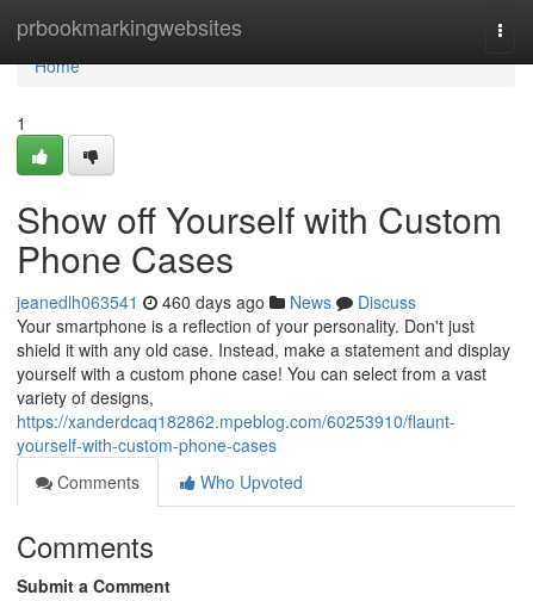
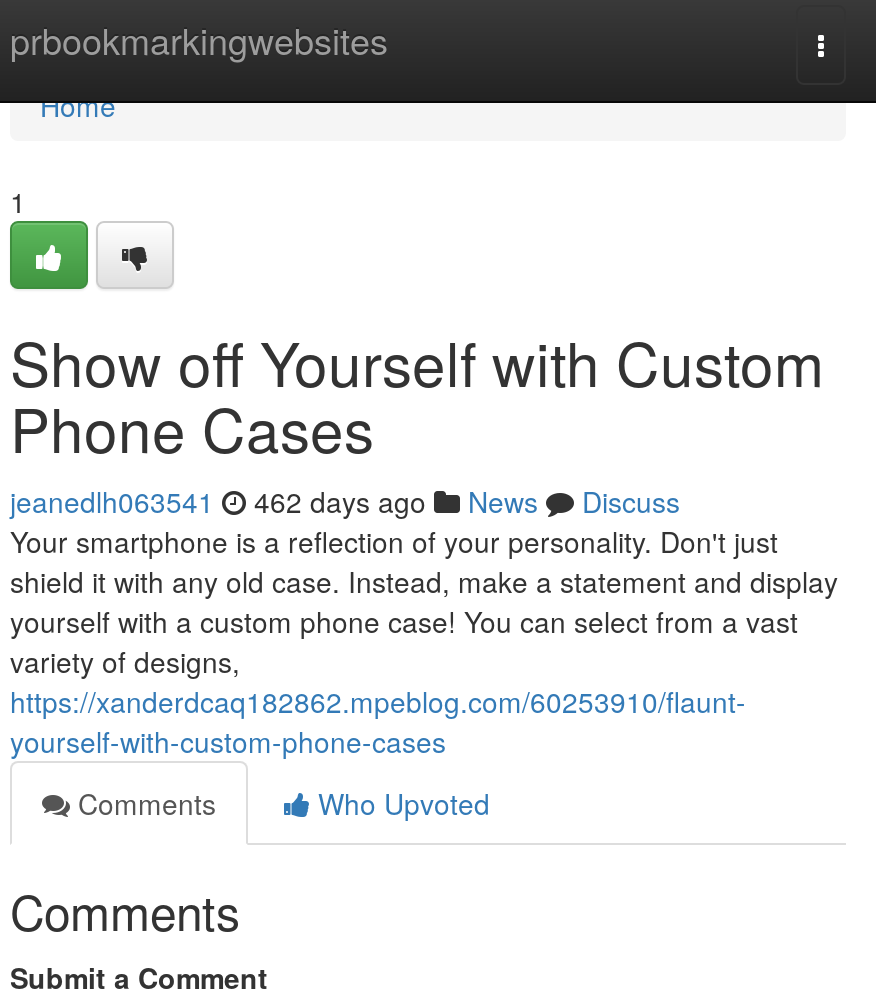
- jeanedlh063541 460 days ago News Discuss
+ jeanedlh063541 462 days ago News Discuss
